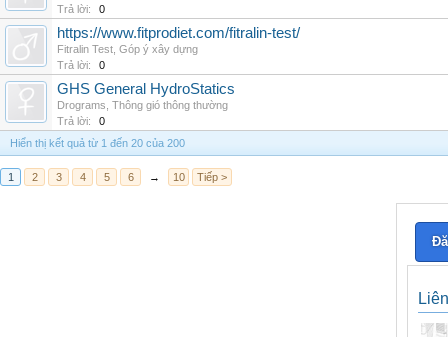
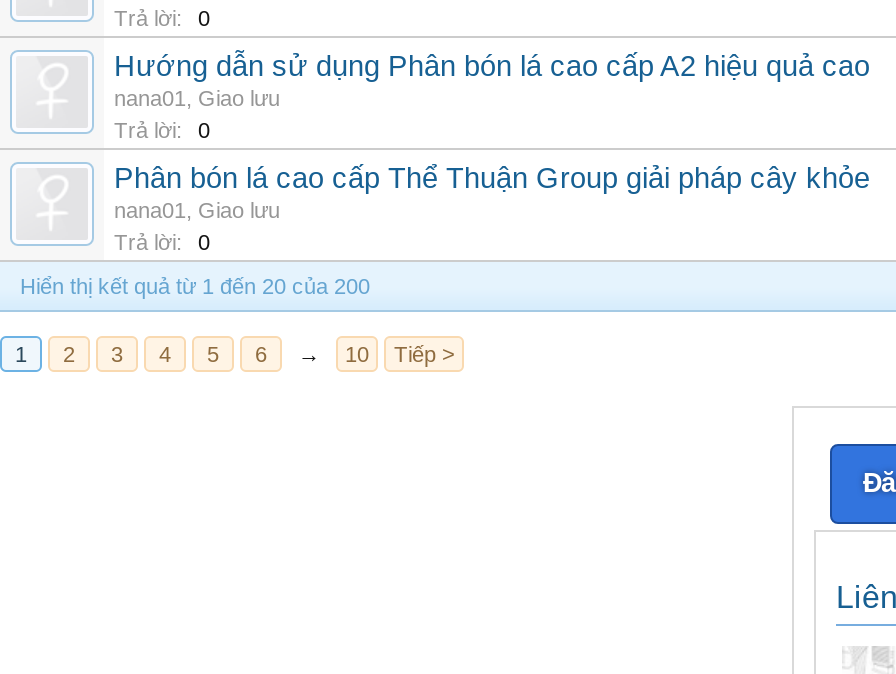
- https://www.fitprodiet.com/fitralin-test/
- Fitralin Test, Góp ý xây dựng
+ Hướng dẫn sử dụng Phân bón lá cao cấp A2 hiệu quả cao
+ nana01, Giao lưu

- GHS General HydroStatics
- Drograms, Thông gió thông thường
+ Phân bón lá cao cấp Thể Thuận Group giải pháp cây khỏe
+ nana01, Giao lưu
